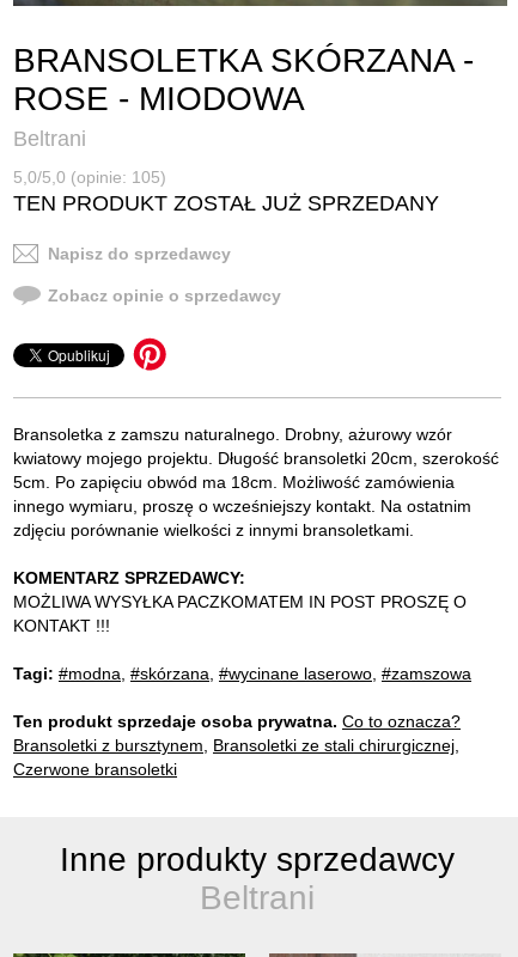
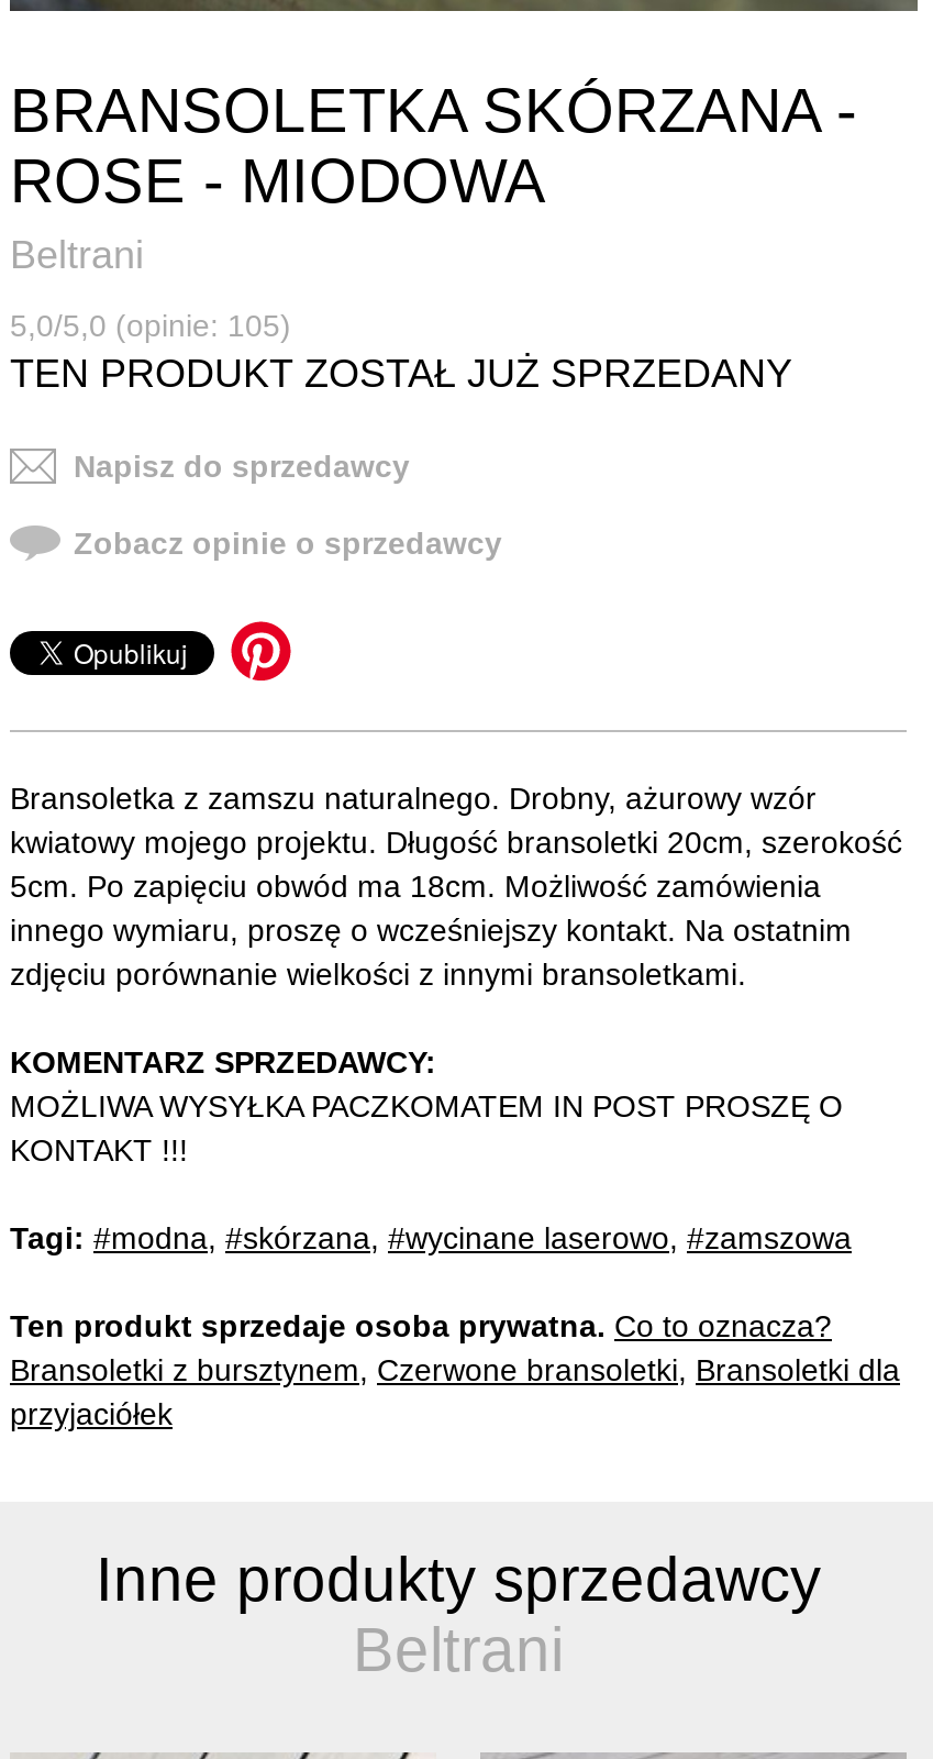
- Bransoletki z bursztynem, Bransoletki ze stali chirurgicznej,
- Czerwone bransoletki
+ Bransoletki z bursztynem, Czerwone bransoletki, Bransoletki dla
+ przyjaciółek
